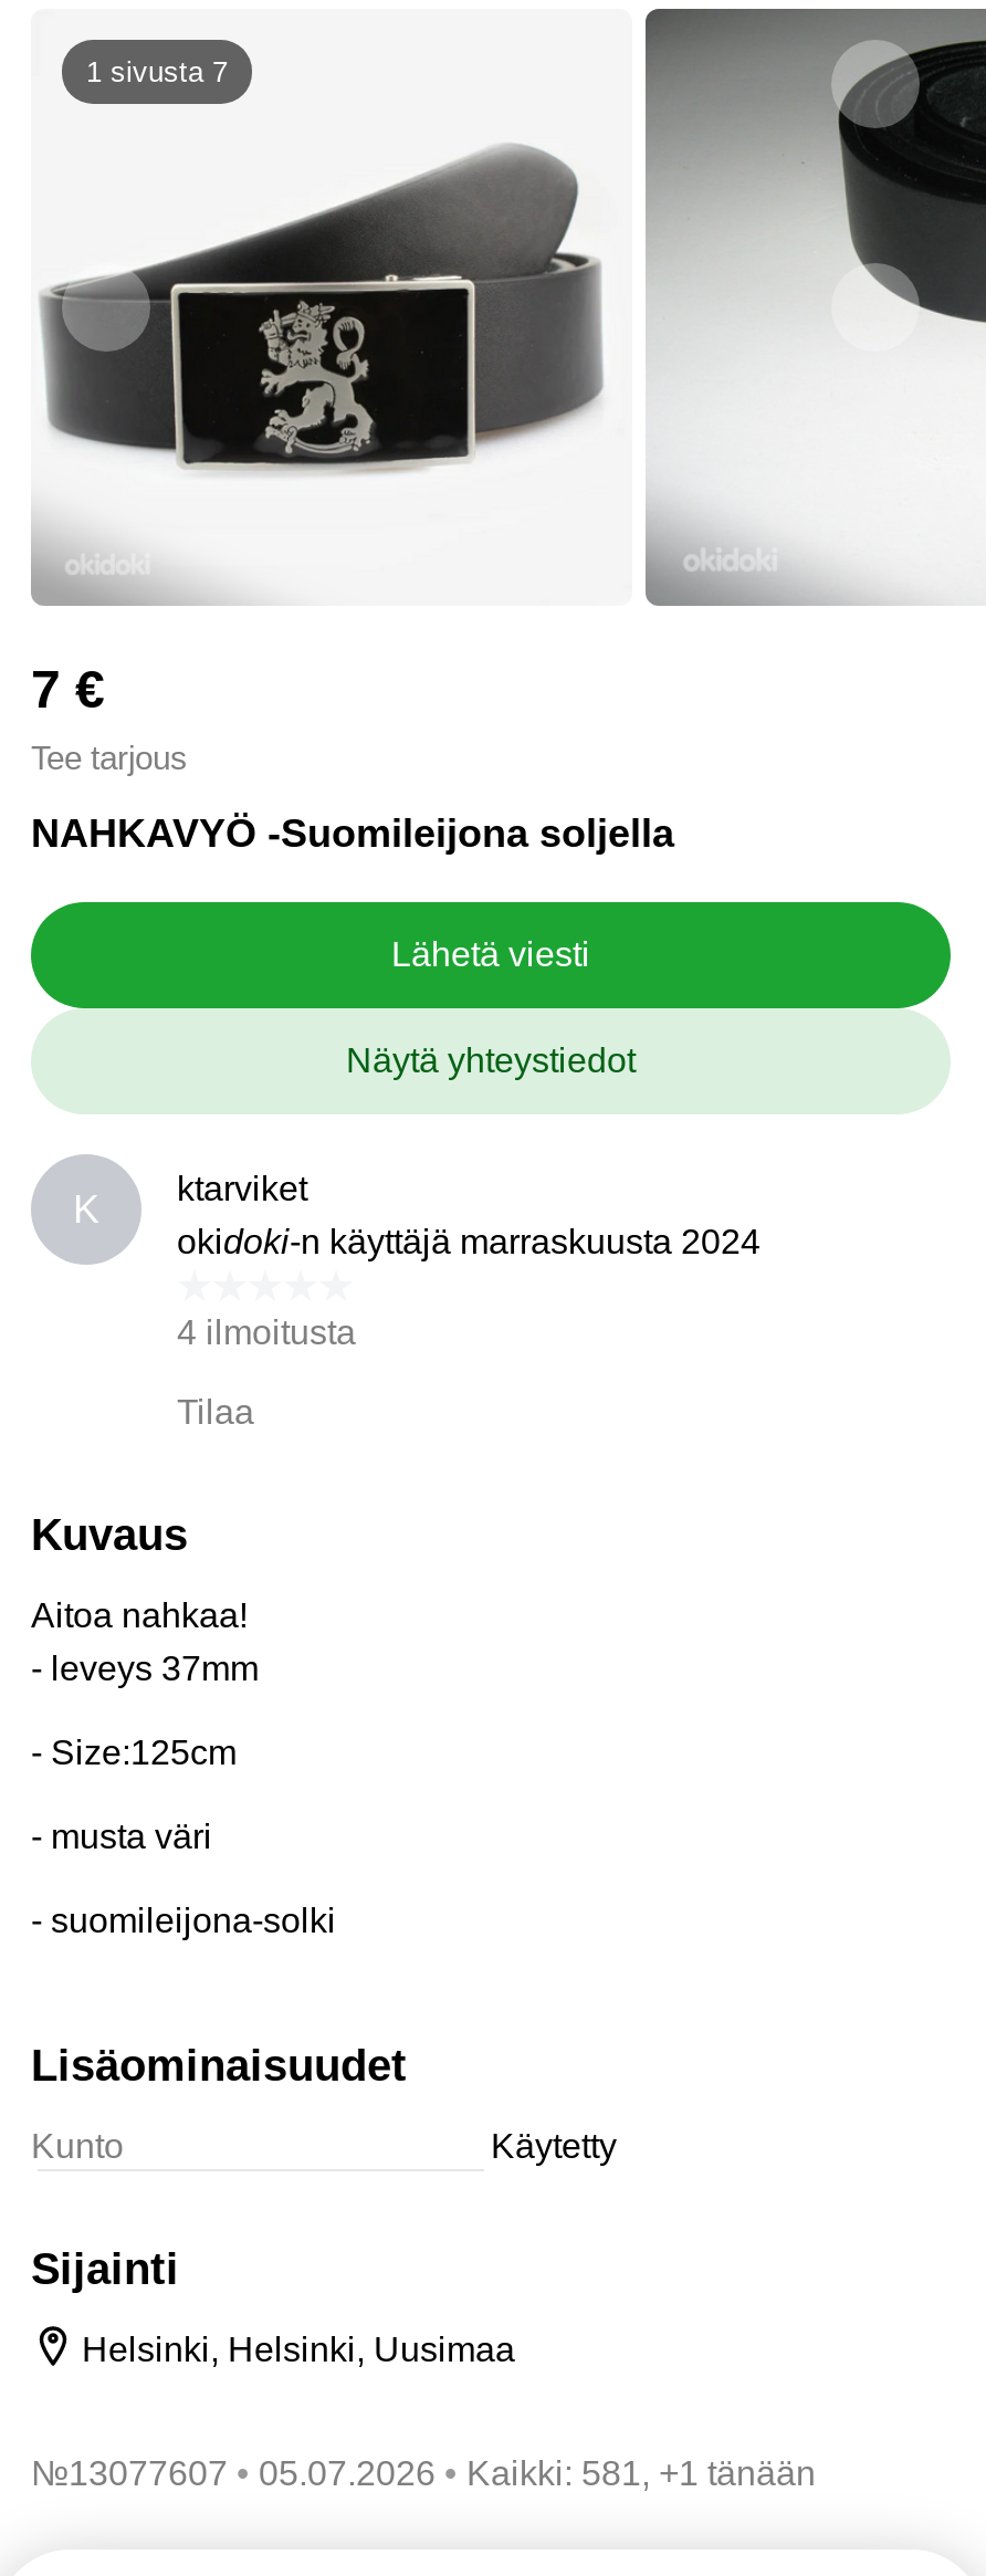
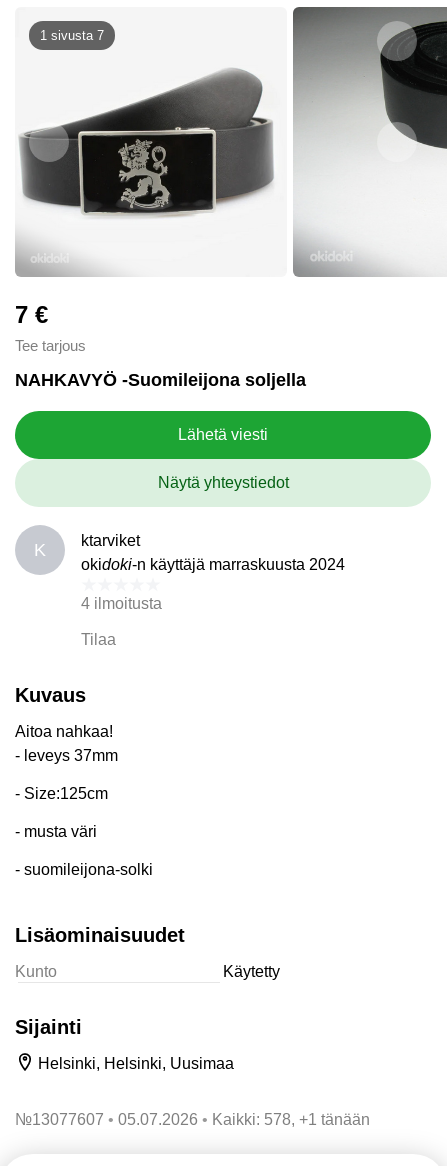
- Kaikki: 581, +1 tänään
+ Kaikki: 578, +1 tänään
